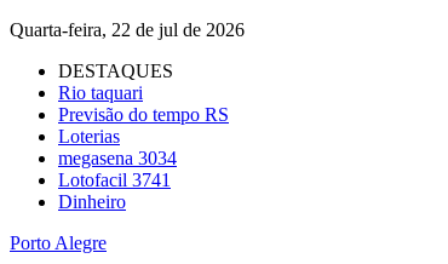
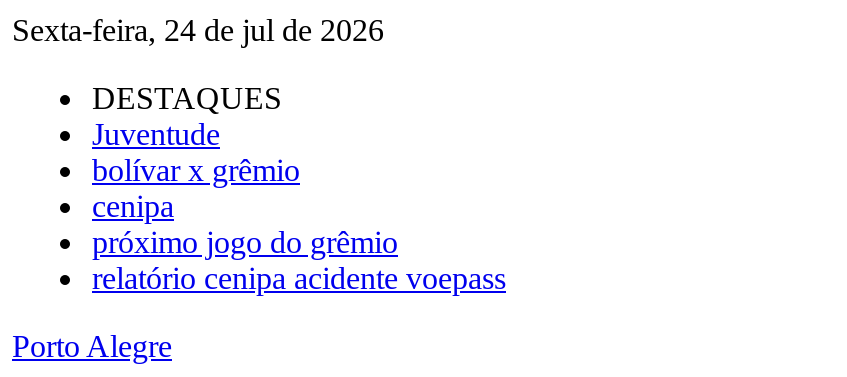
- Quarta-feira, 22 de jul de 2026
+ Sexta-feira, 24 de jul de 2026

- Rio taquari
- Previsão do tempo RS
- Loterias
- megasena 3034
- Lotofacil 3741
- Dinheiro
+ Juventude
+ bolívar x grêmio
+ cenipa
+ próximo jogo do grêmio
+ relatório cenipa acidente voepass
